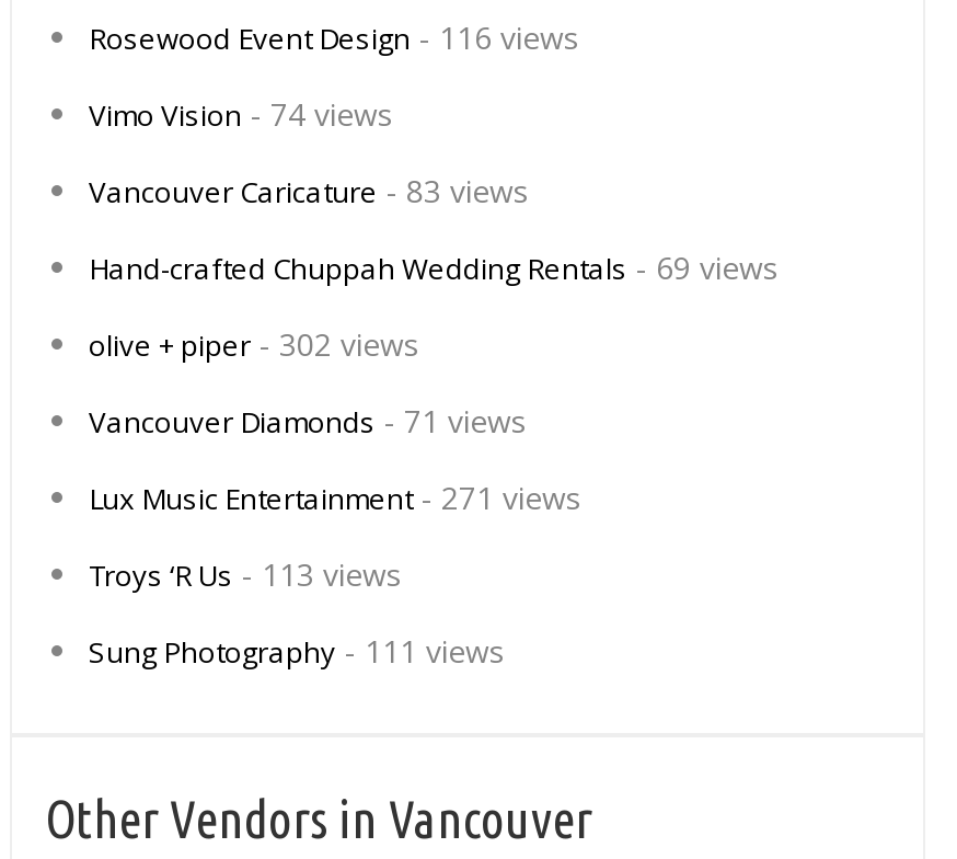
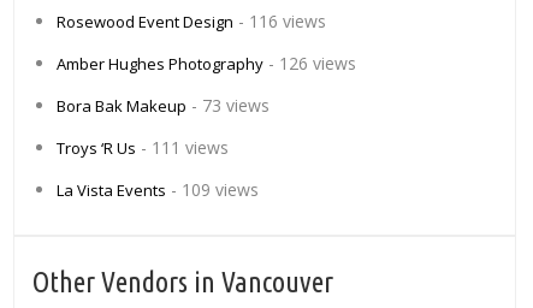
- Vimo Vision - 74 views
- Vancouver Caricature - 83 views
- Hand-crafted Chuppah Wedding Rentals - 69 views
- olive + piper - 302 views
- Vancouver Diamonds - 71 views
- Lux Music Entertainment - 271 views
- Troys ‘R Us - 113 views
- Sung Photography - 111 views
+ Amber Hughes Photography - 126 views
+ Bora Bak Makeup - 73 views
+ Troys ‘R Us - 111 views
+ La Vista Events - 109 views
